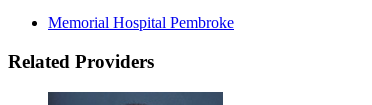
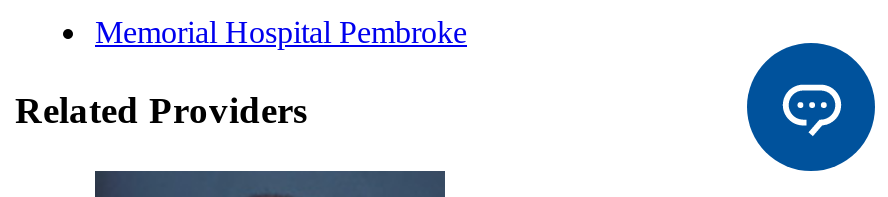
+ [image]
